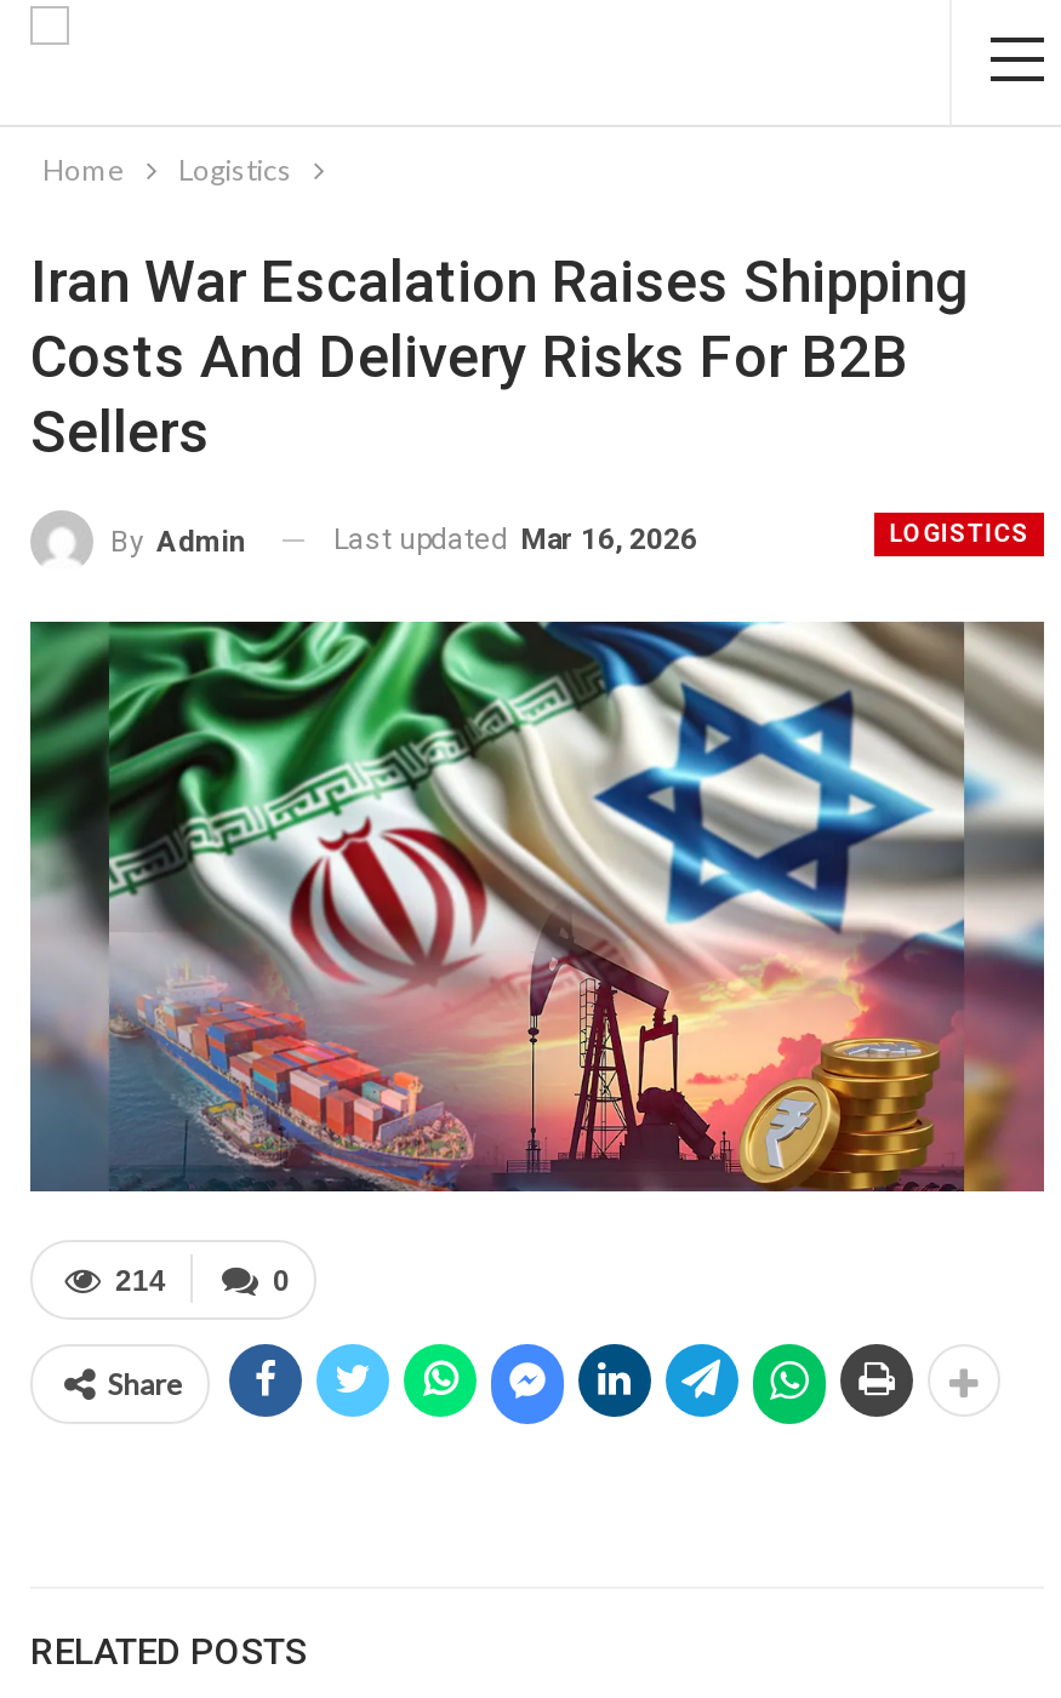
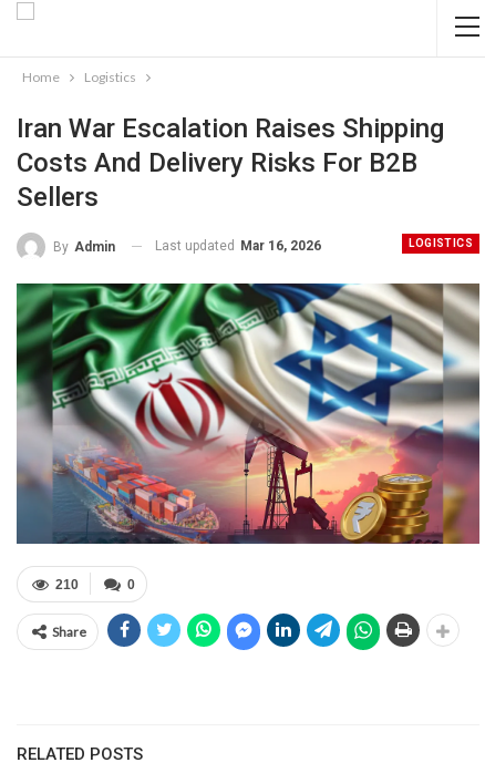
- 214
+ 210
